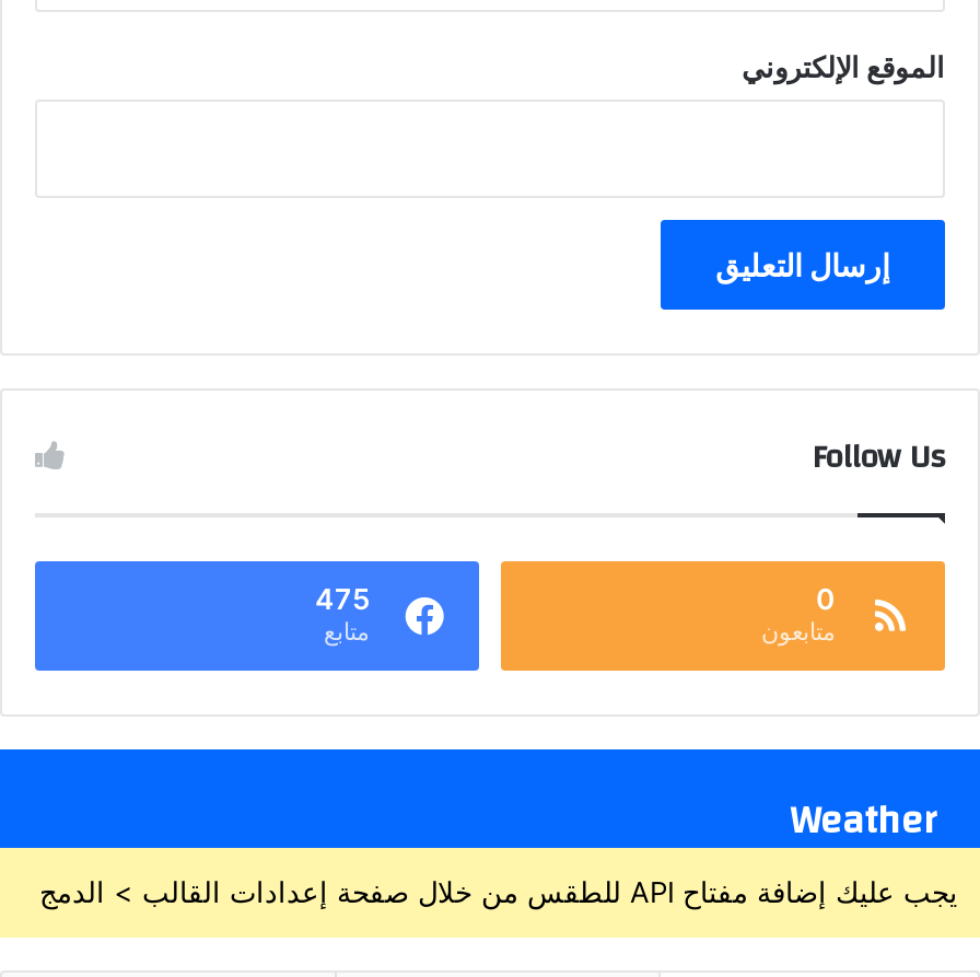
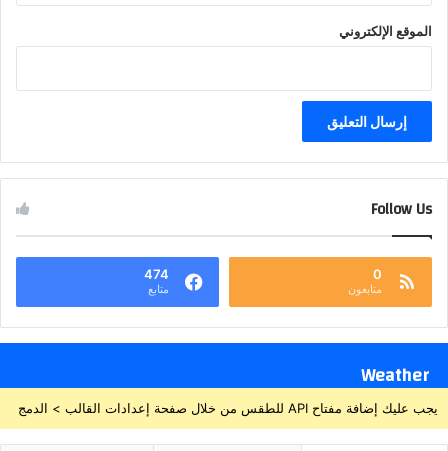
- 475
+ 474
